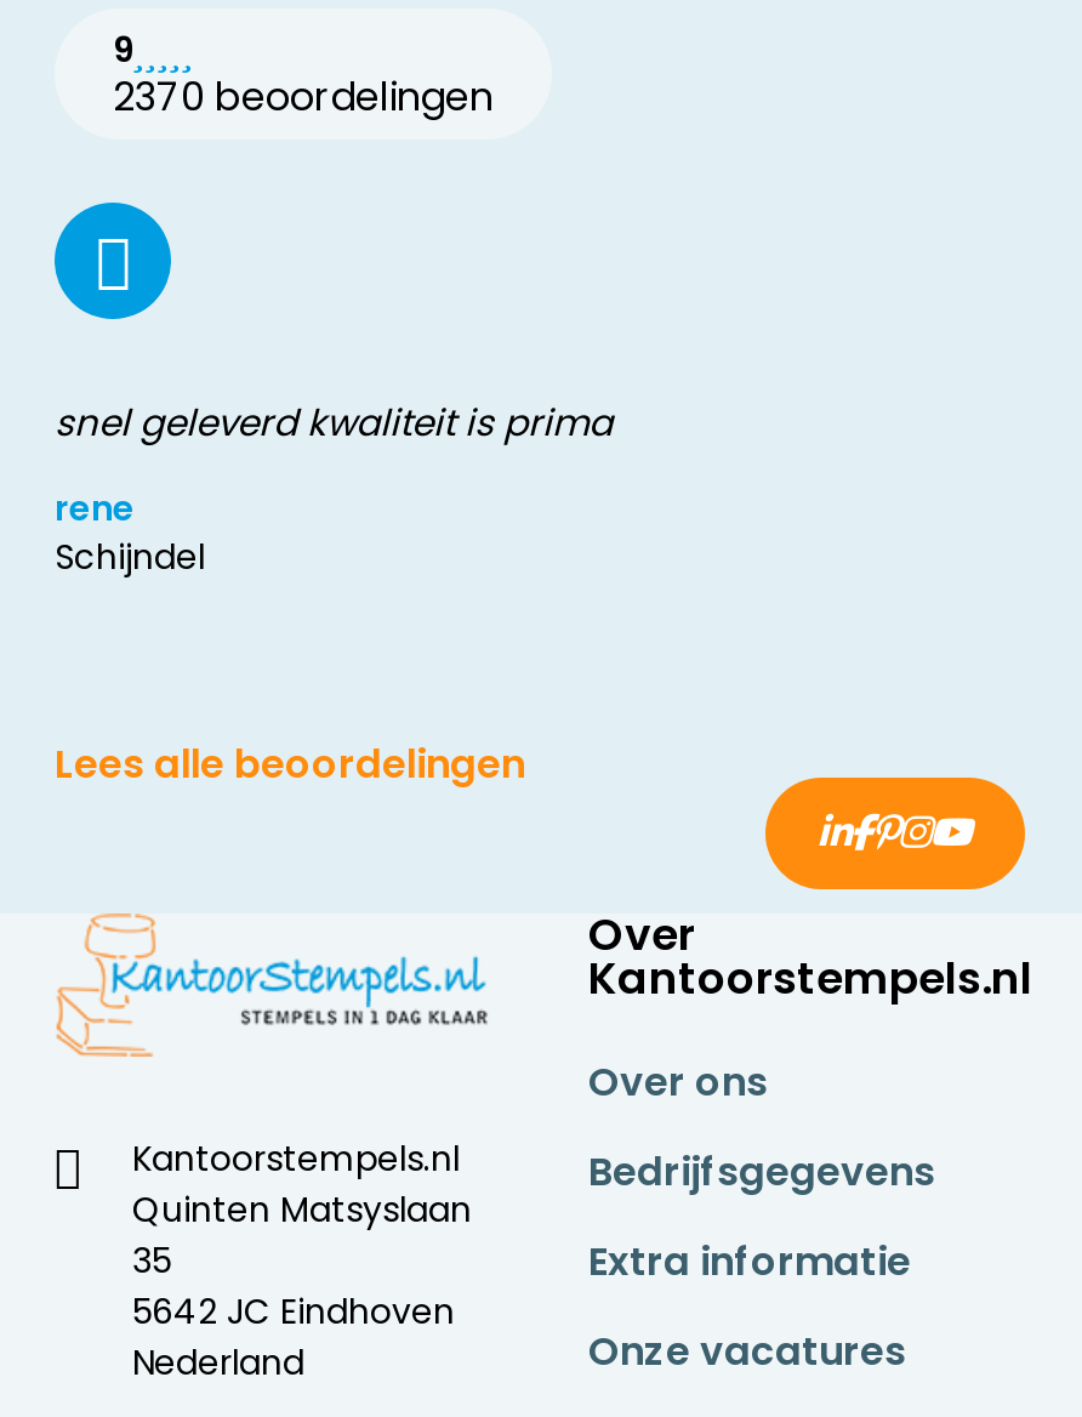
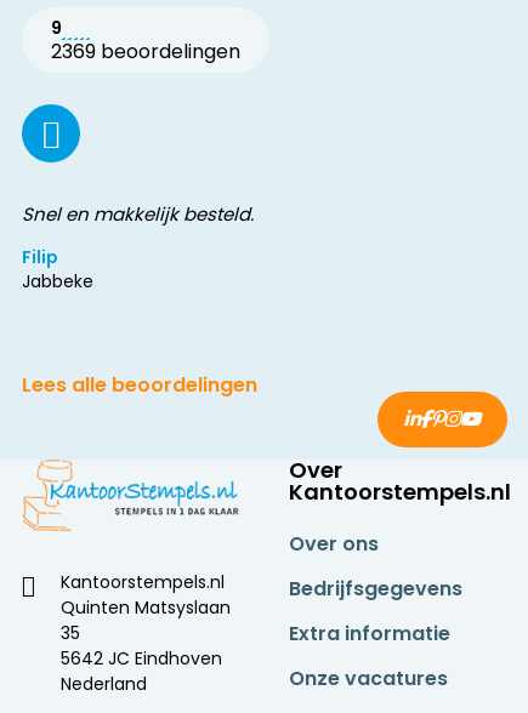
- 2370 beoordelingen
+ 2369 beoordelingen

- snel geleverd kwaliteit is prima
+ Snel en makkelijk besteld.

- rene
- Schijndel
+ Filip
+ Jabbeke
